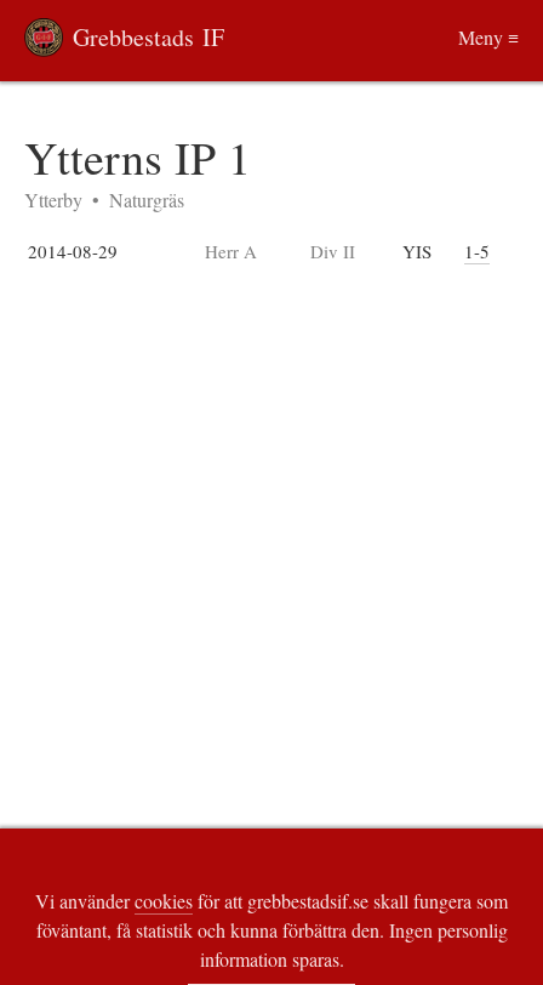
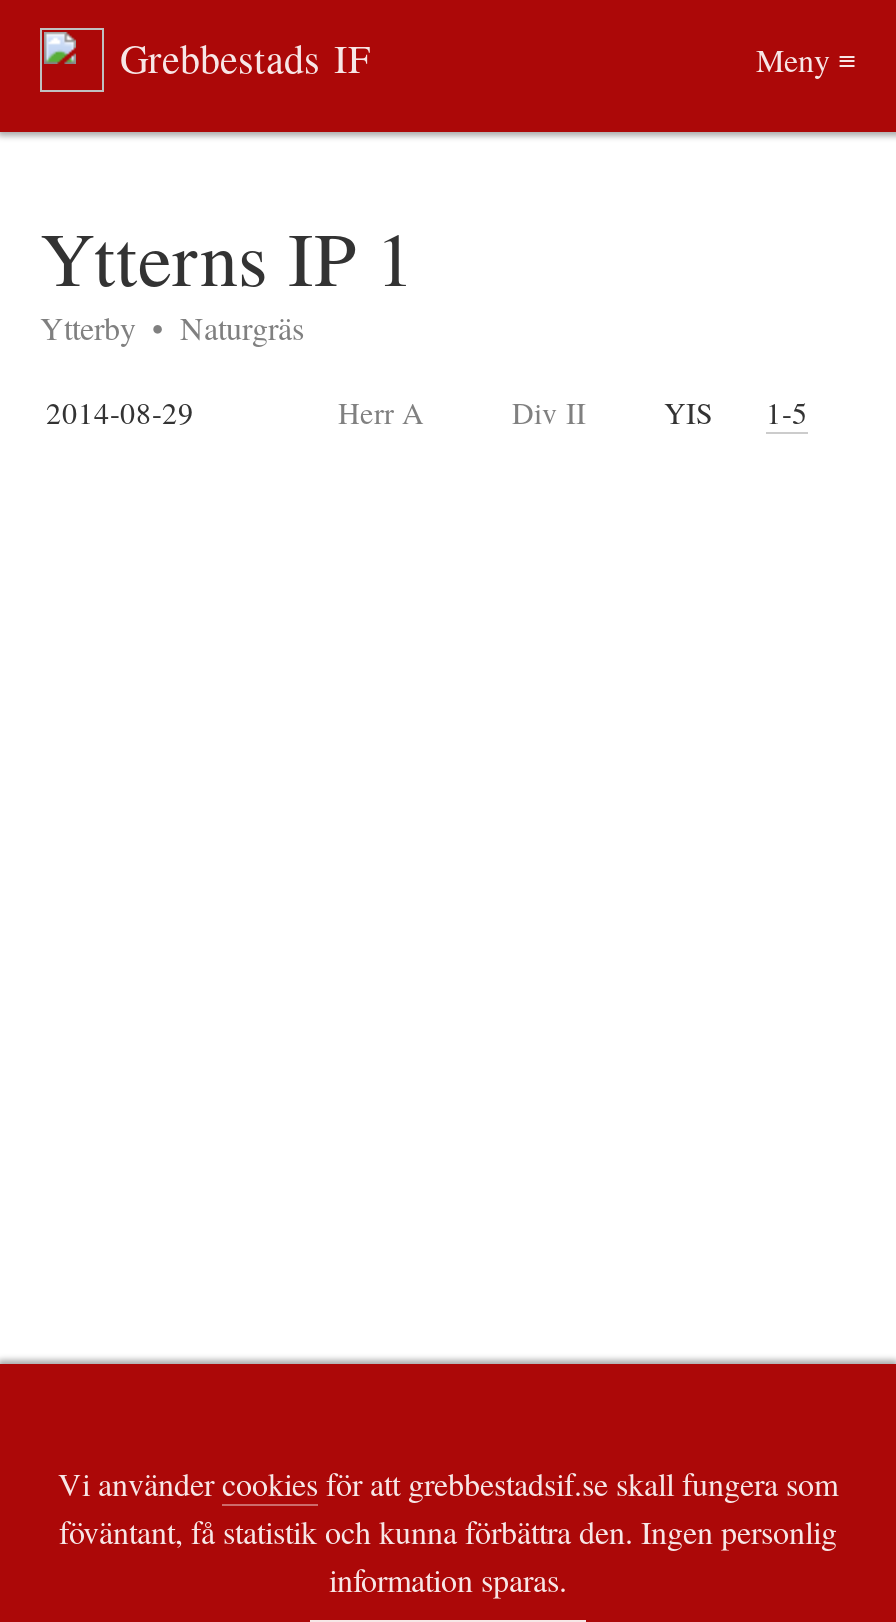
- [image]
+ [image]
